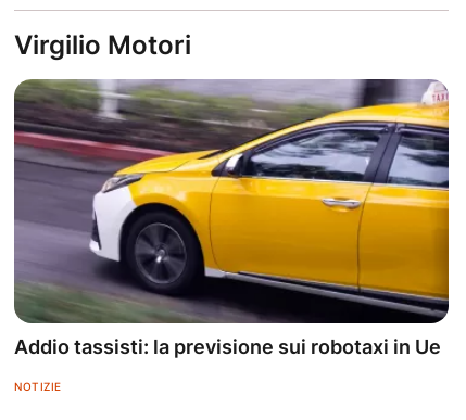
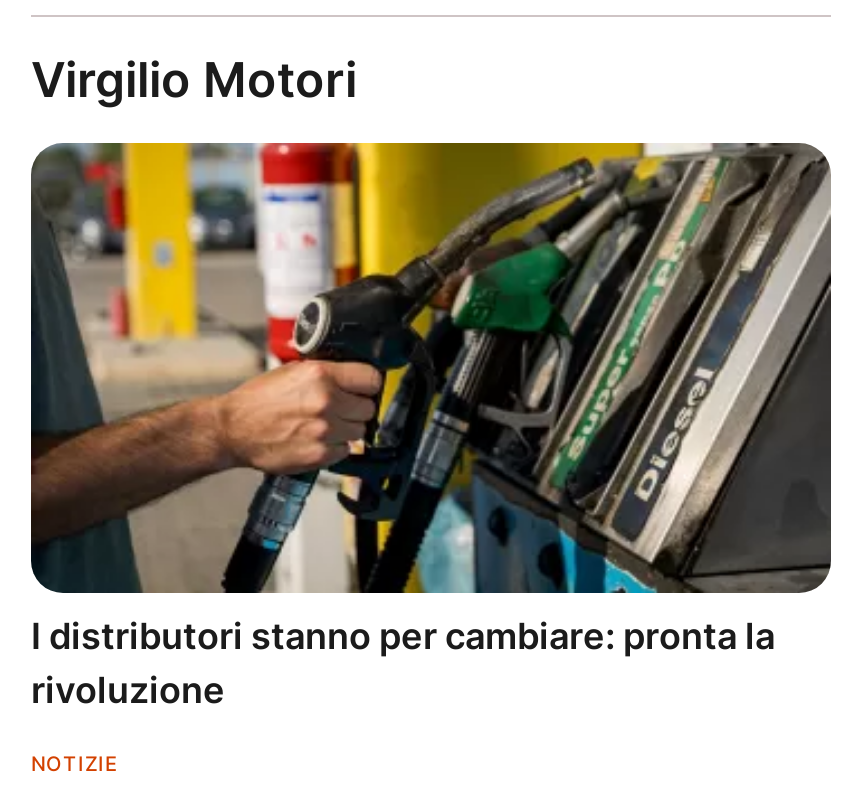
- [image]
- Addio tassisti: la previsione sui robotaxi in Ue
+ [image]
+ I distributori stanno per cambiare: pronta la
+ rivoluzione
